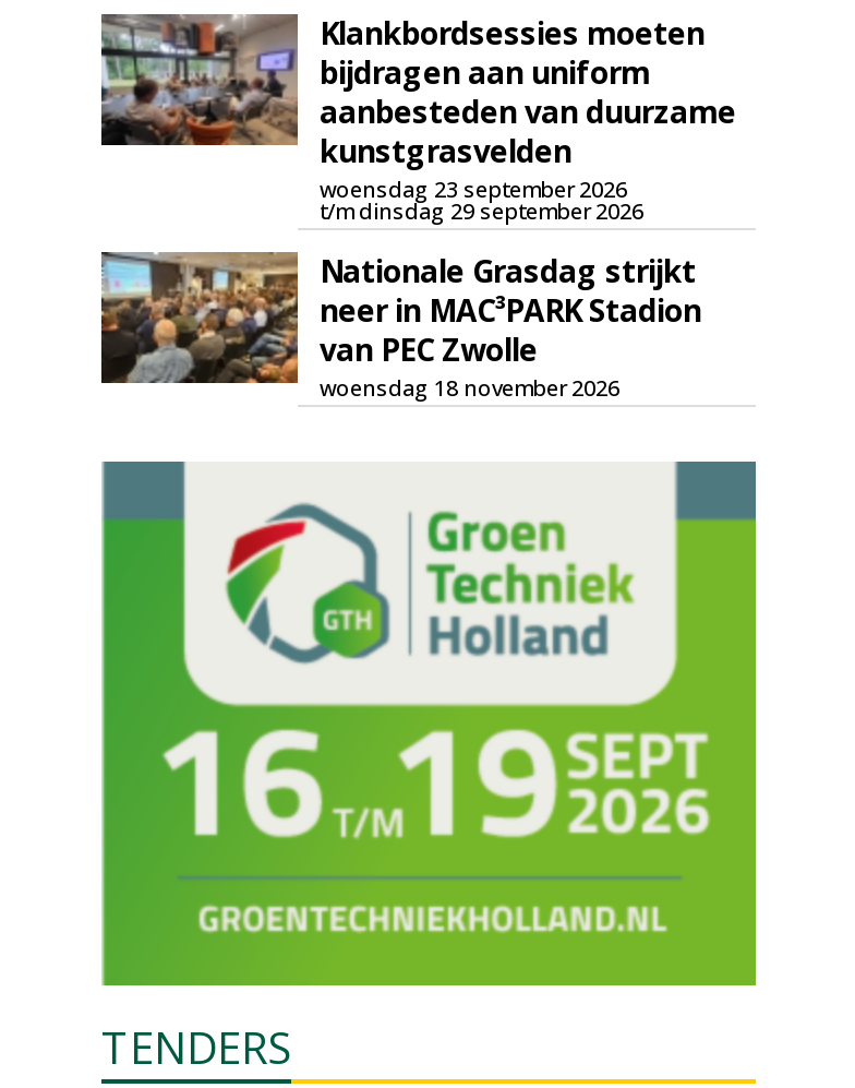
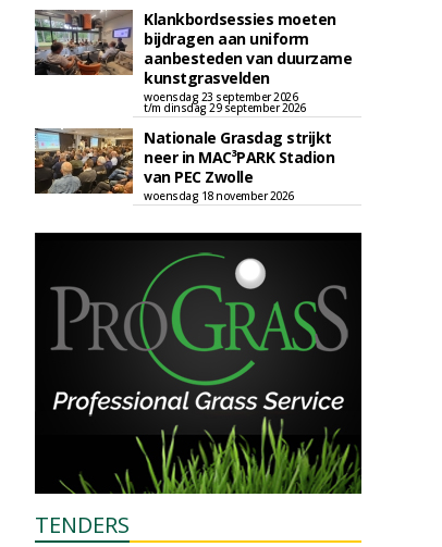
- [image]
+ [image]
